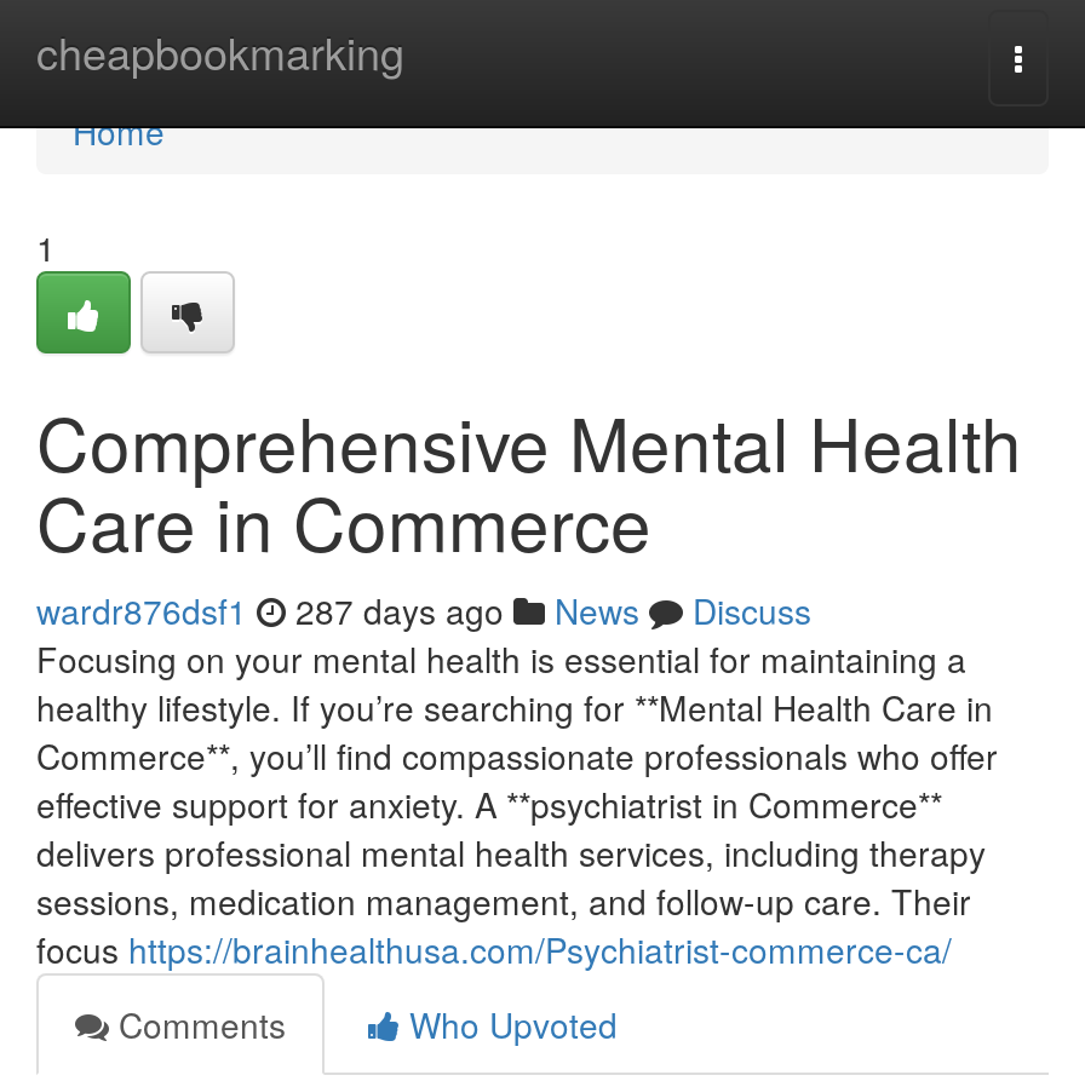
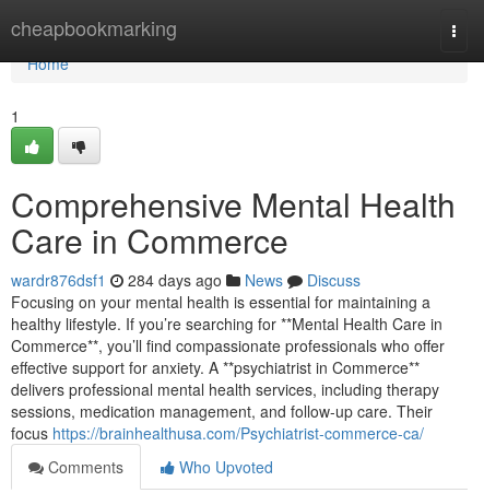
- wardr876dsf1 287 days ago News Discuss
+ wardr876dsf1 284 days ago News Discuss
